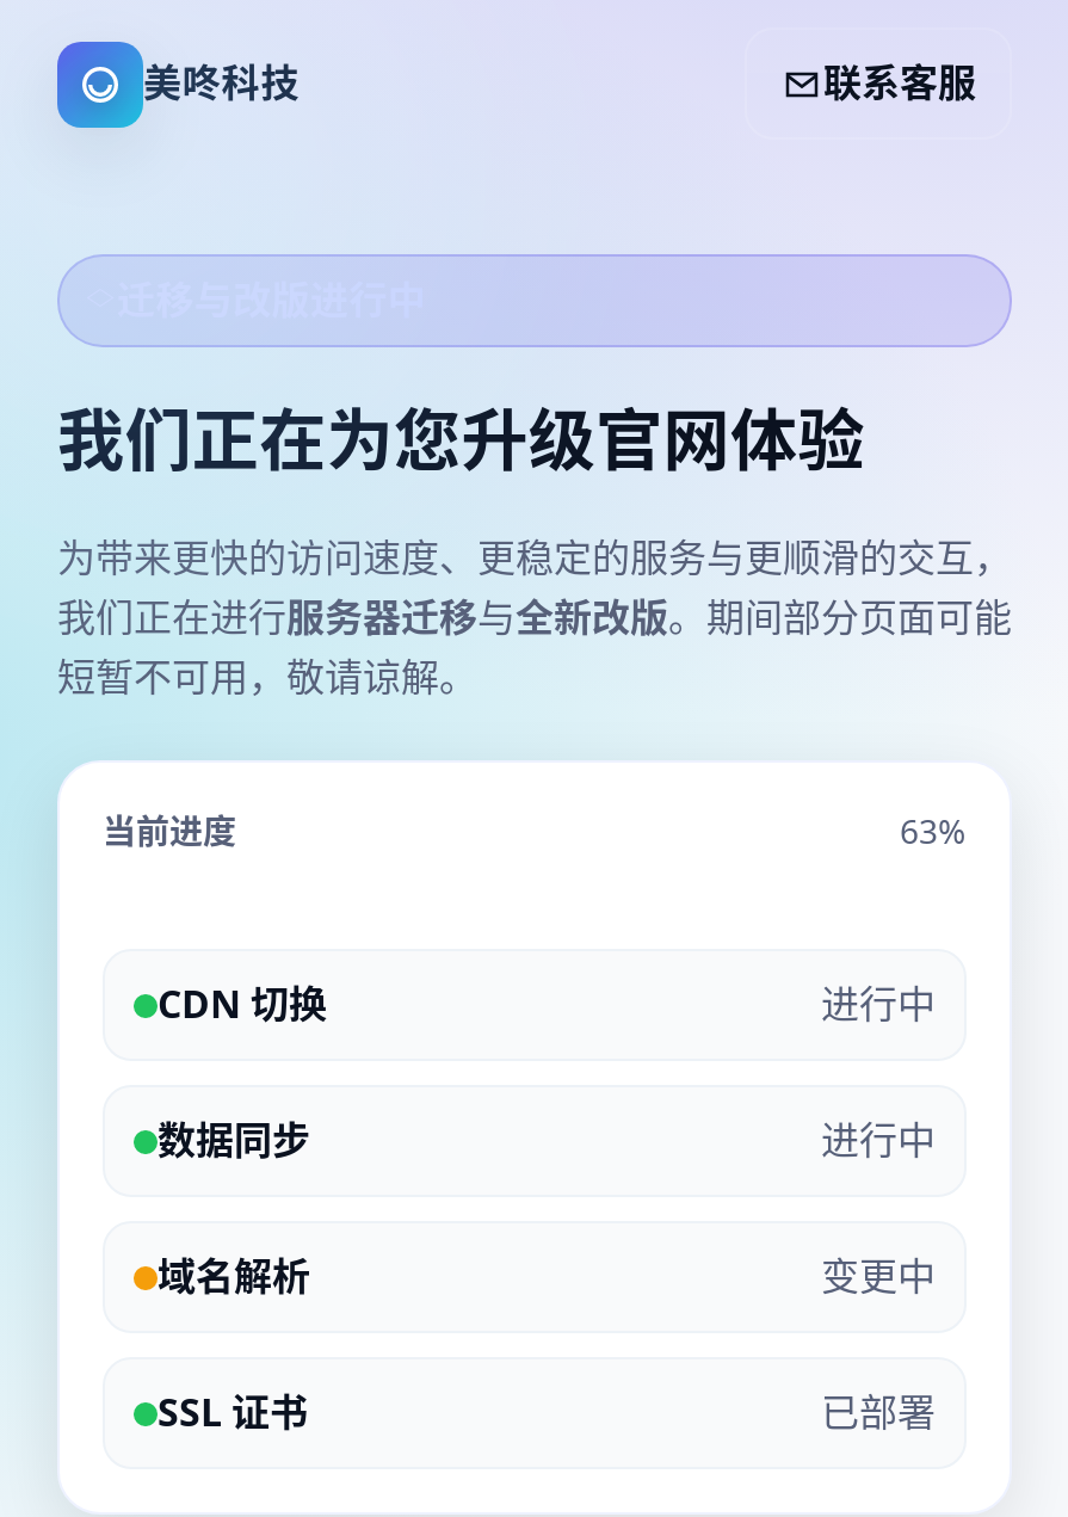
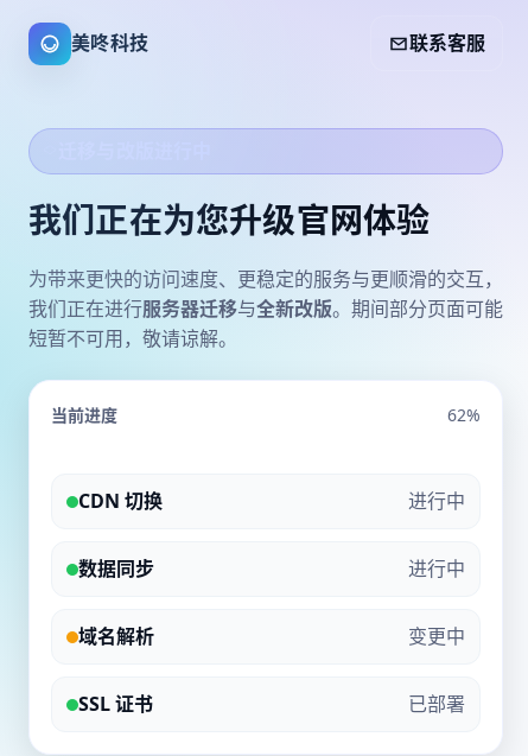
- 63%
+ 62%
